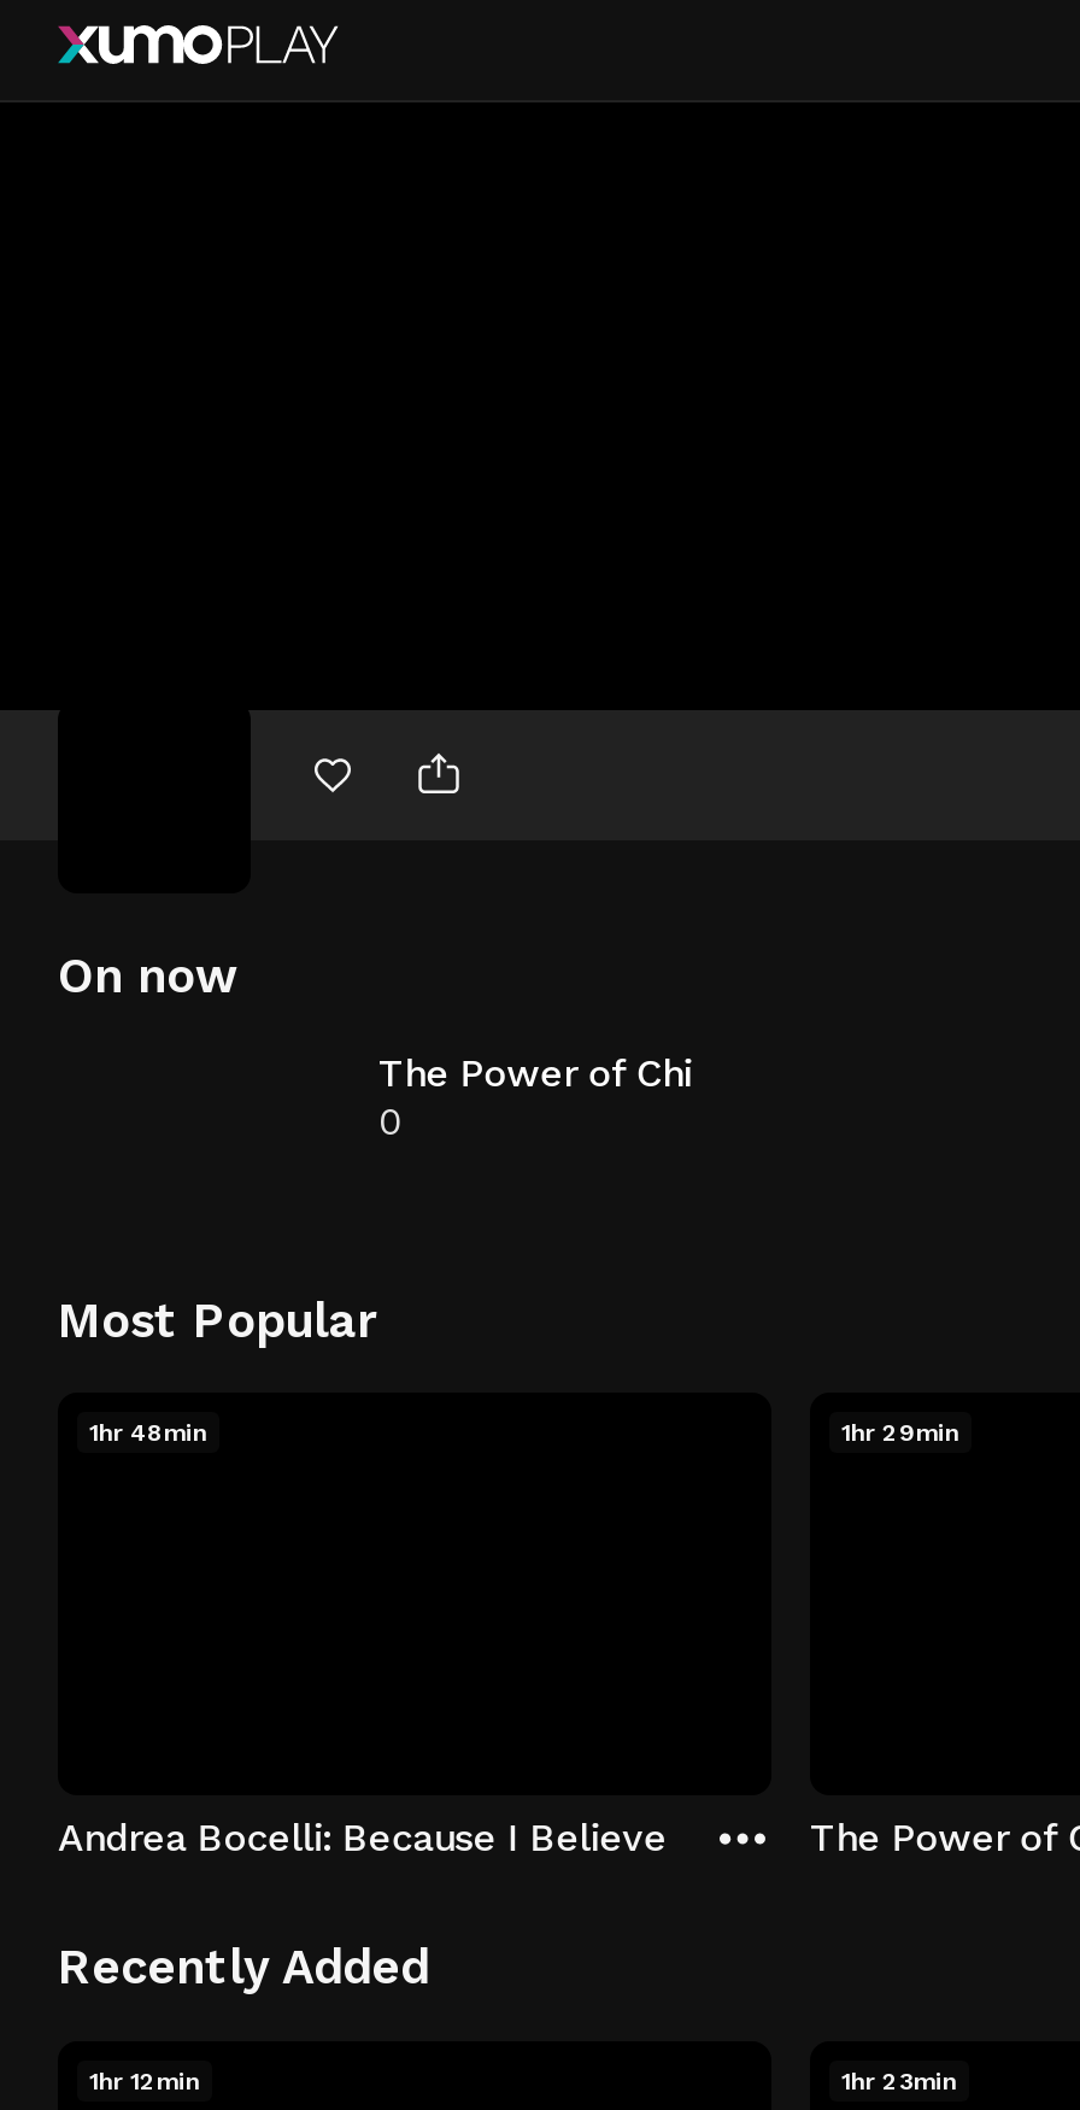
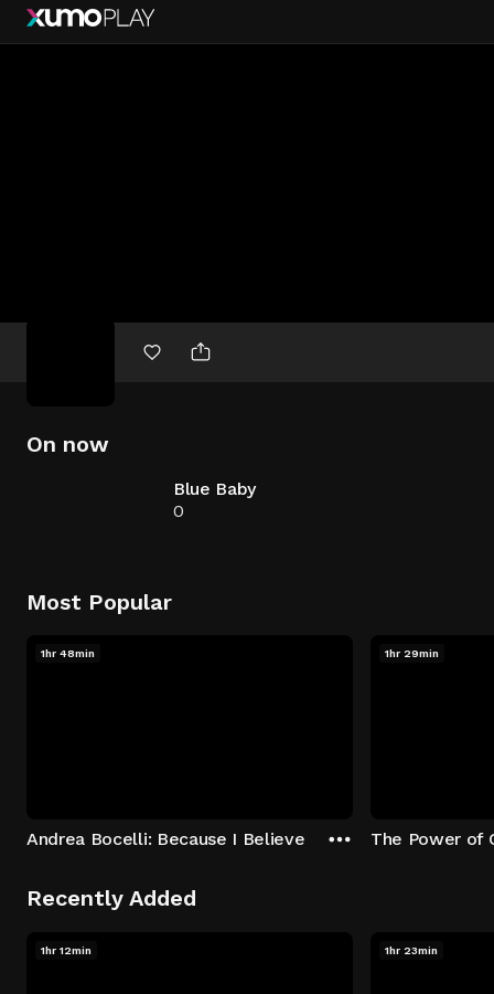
- The Power of Chi
+ Blue Baby
